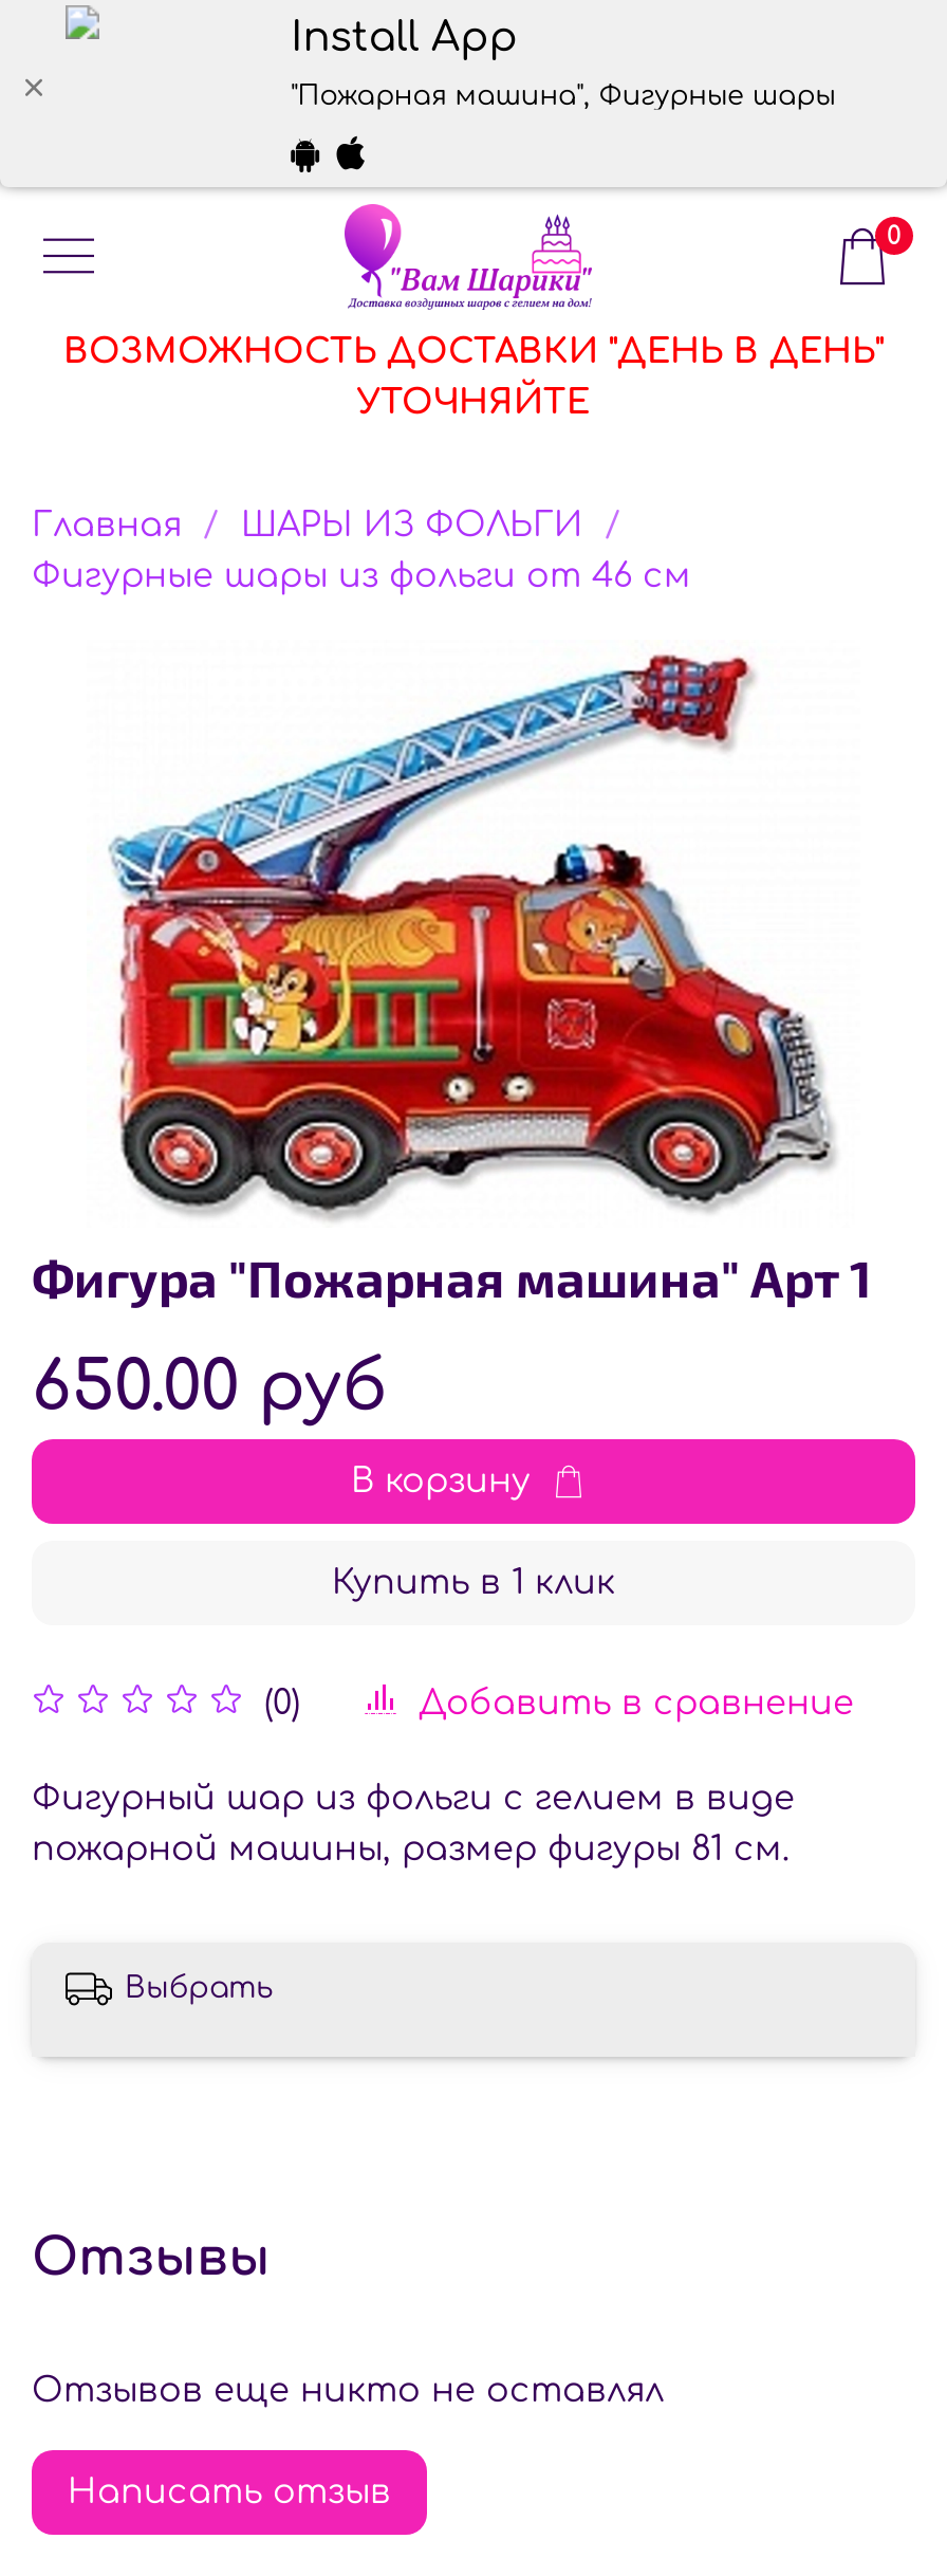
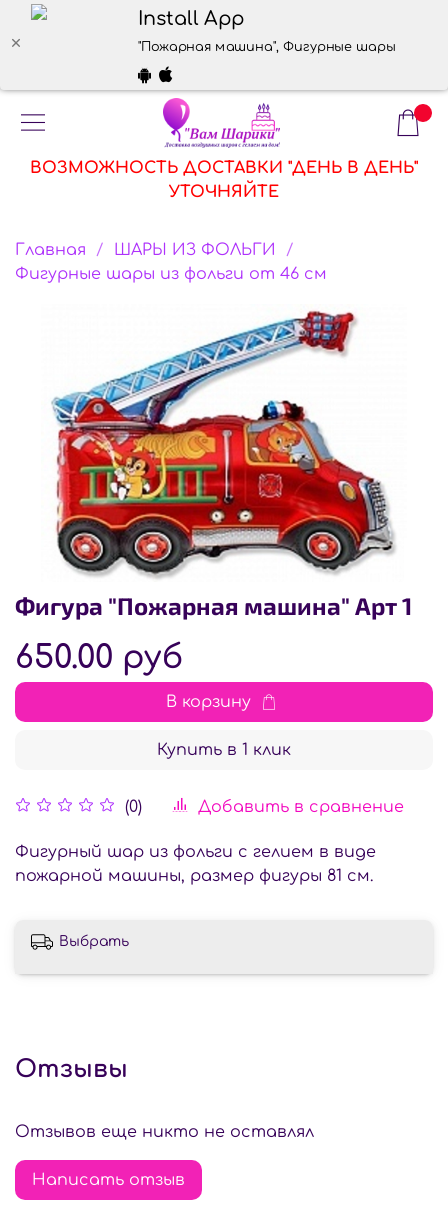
- 0
